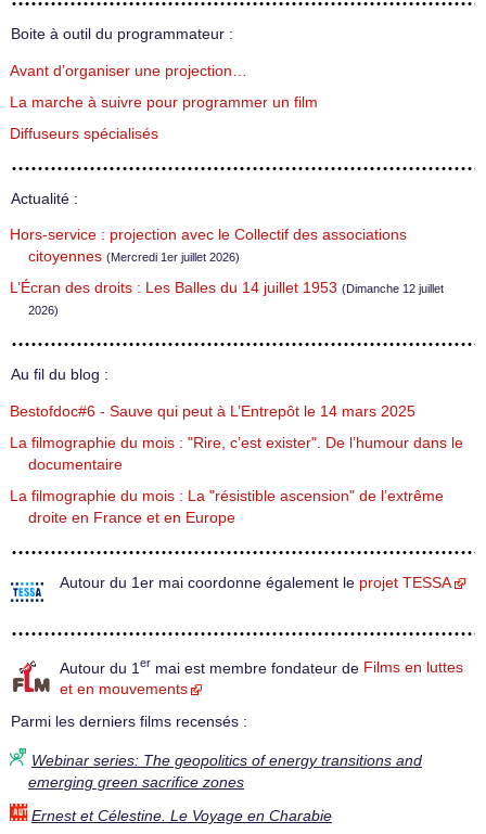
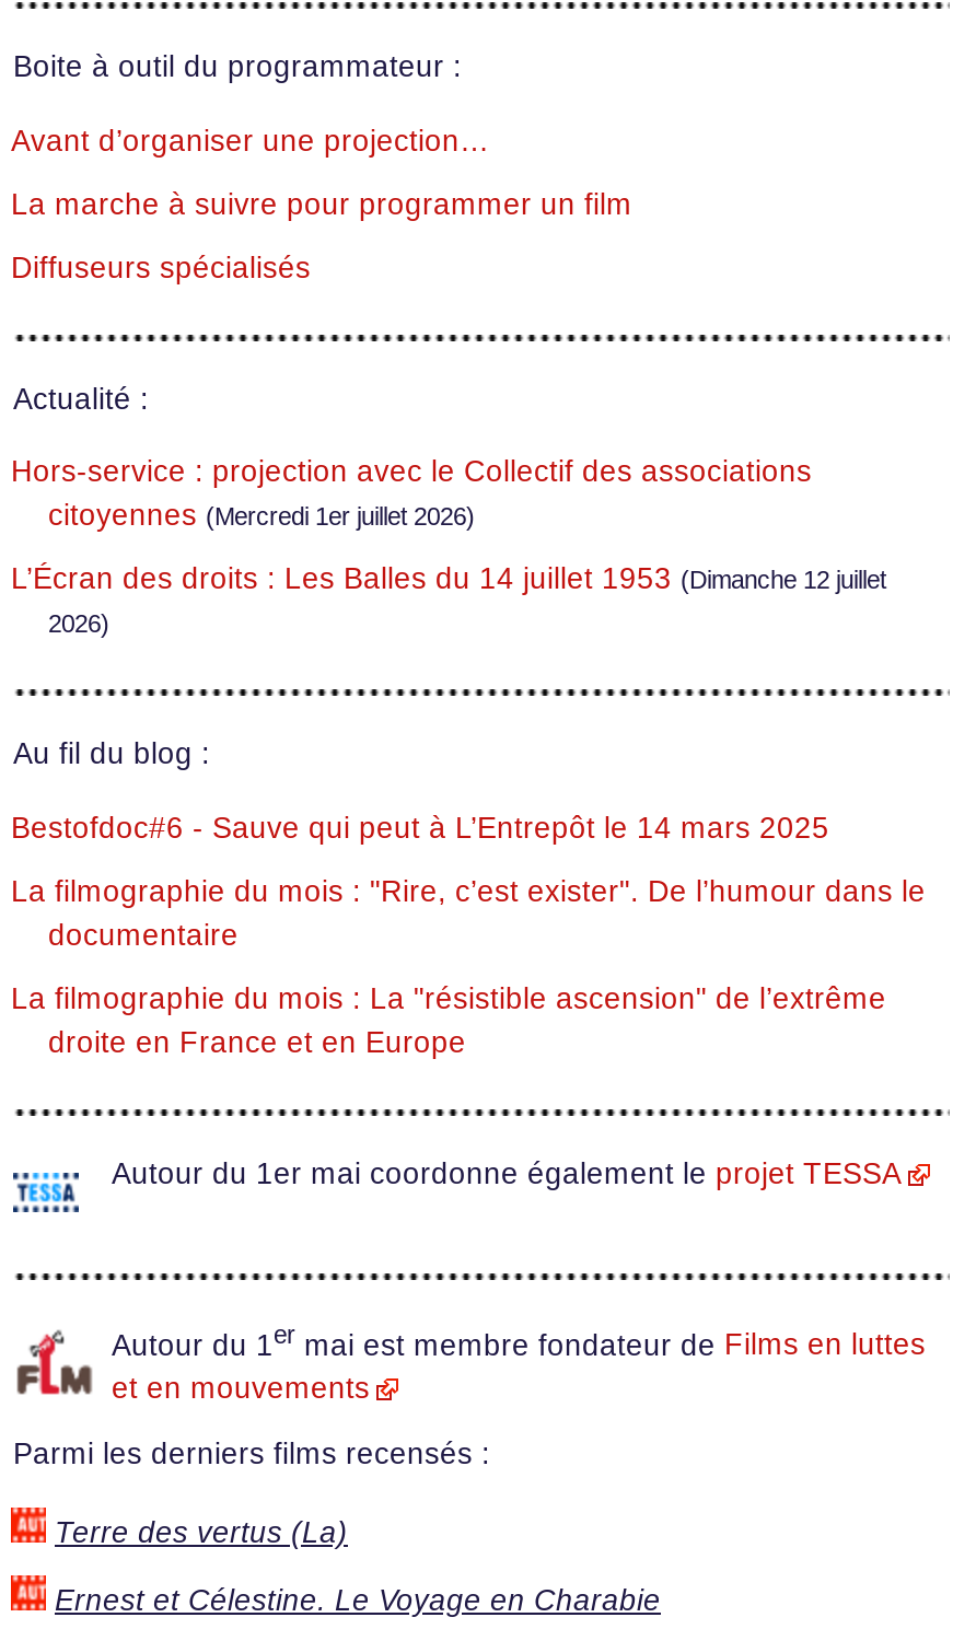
- Webinar series: The geopolitics of energy transitions and
- emerging green sacrifice zones
+ Terre des vertus (La)
